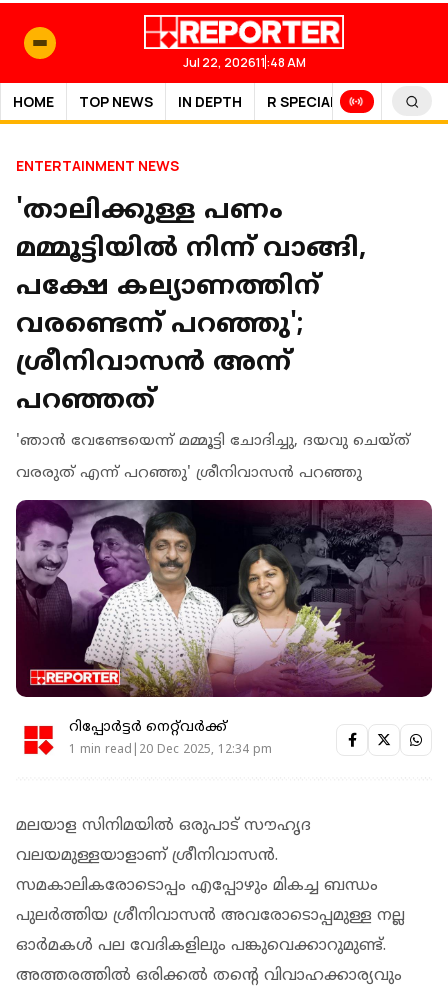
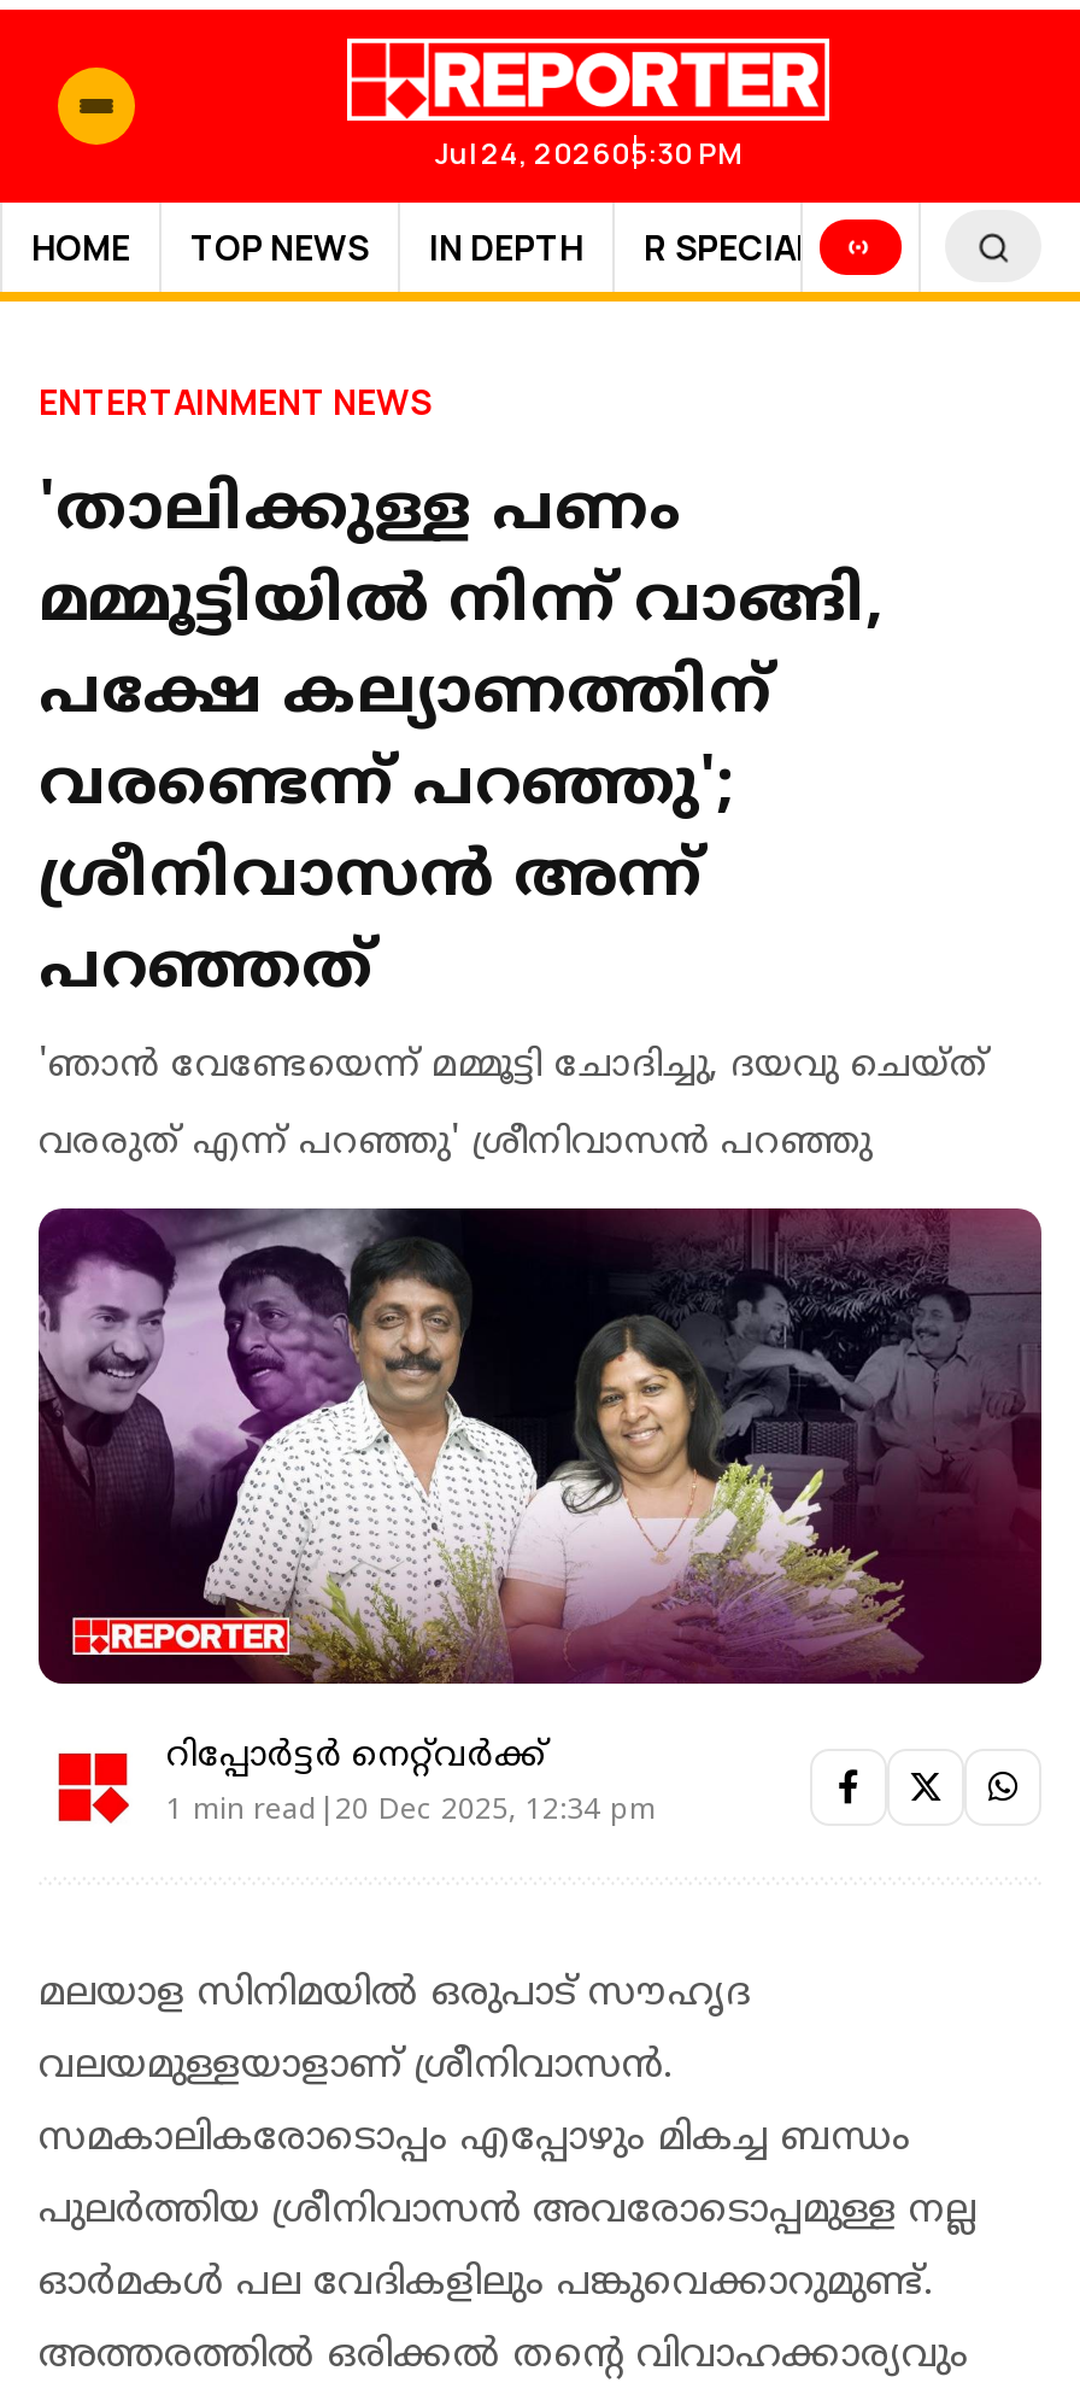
- Jul 22, 202611:48 AM
+ Jul 24, 202605:30 PM
